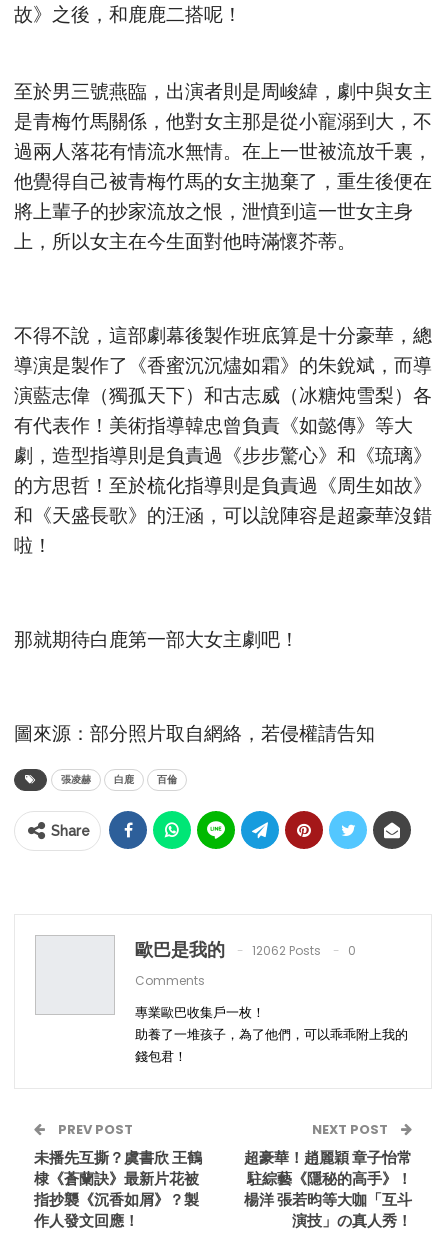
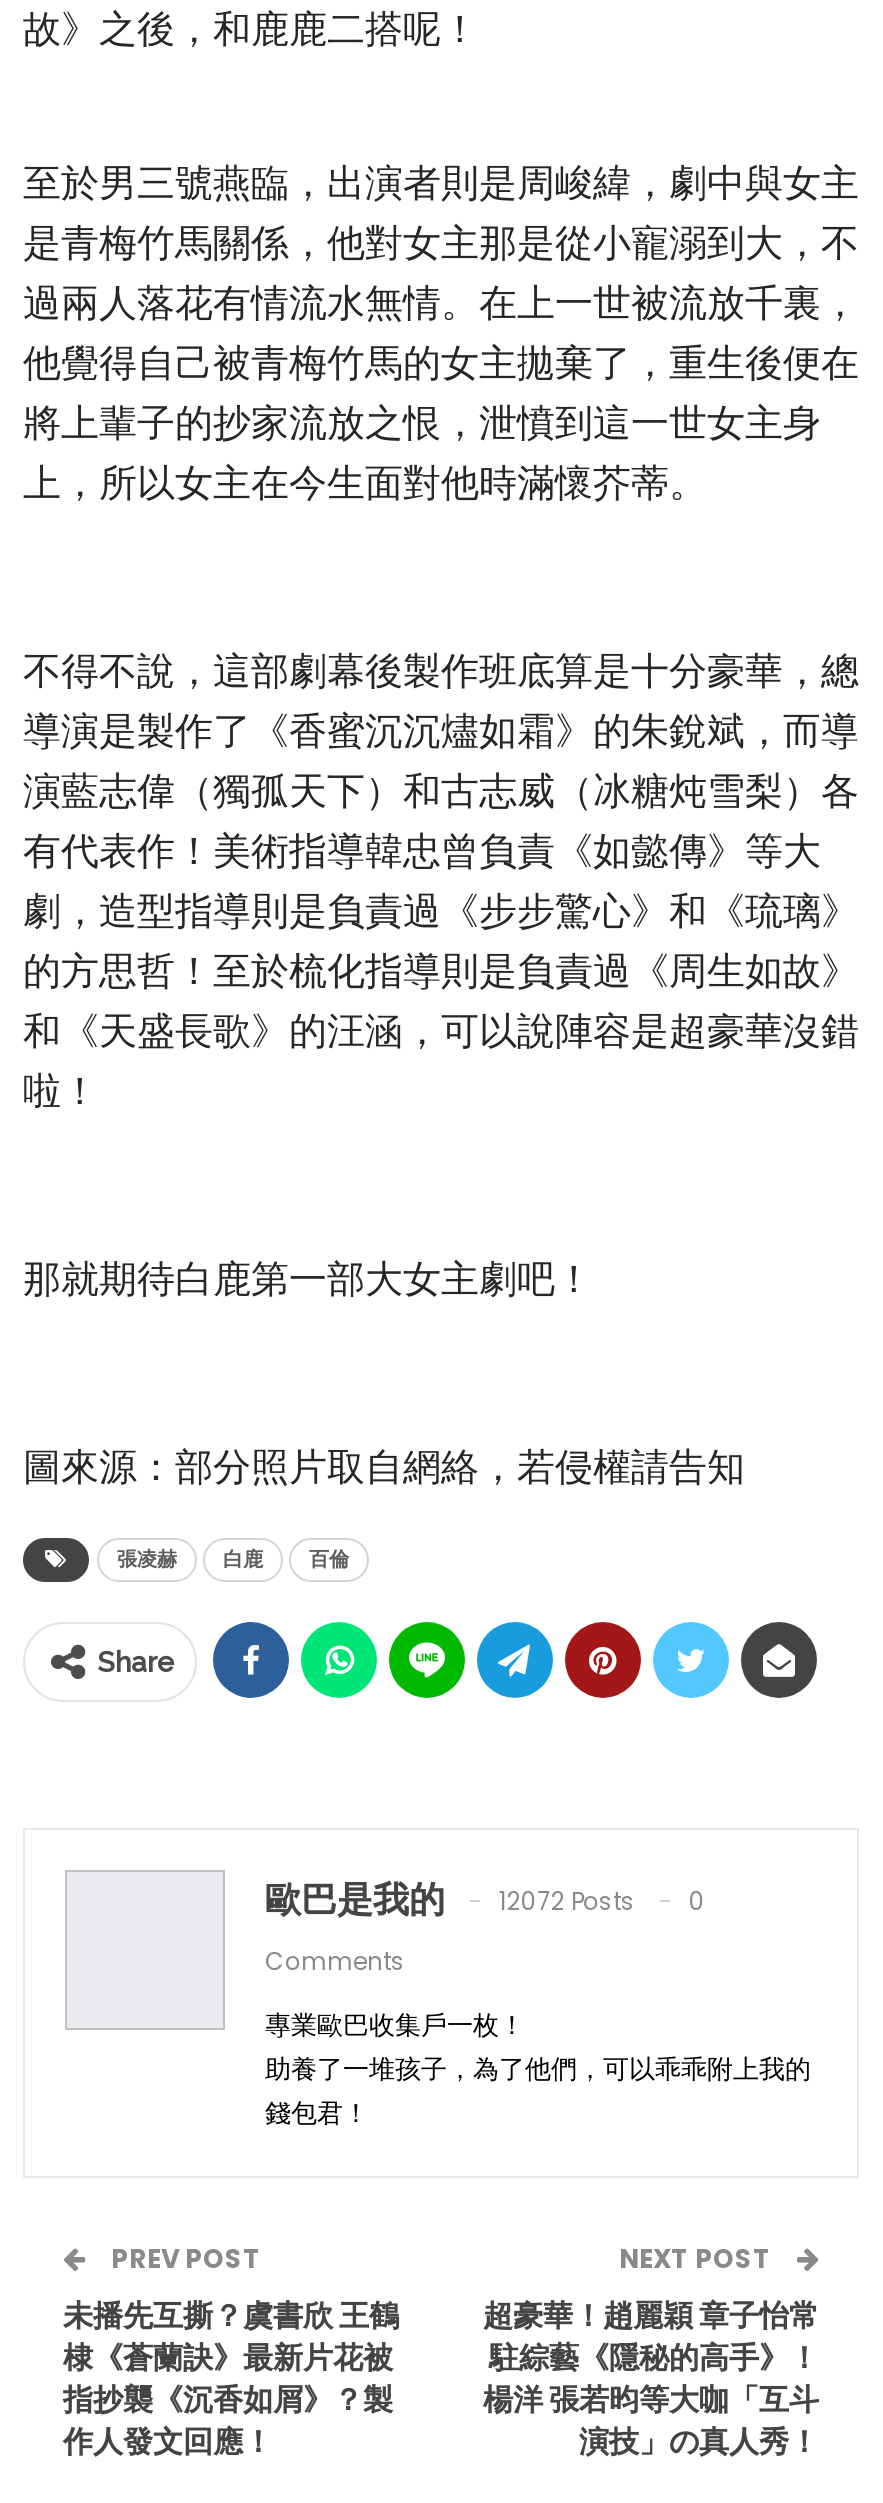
- 歐巴是我的 12062 Posts 0
+ 歐巴是我的 12072 Posts 0
